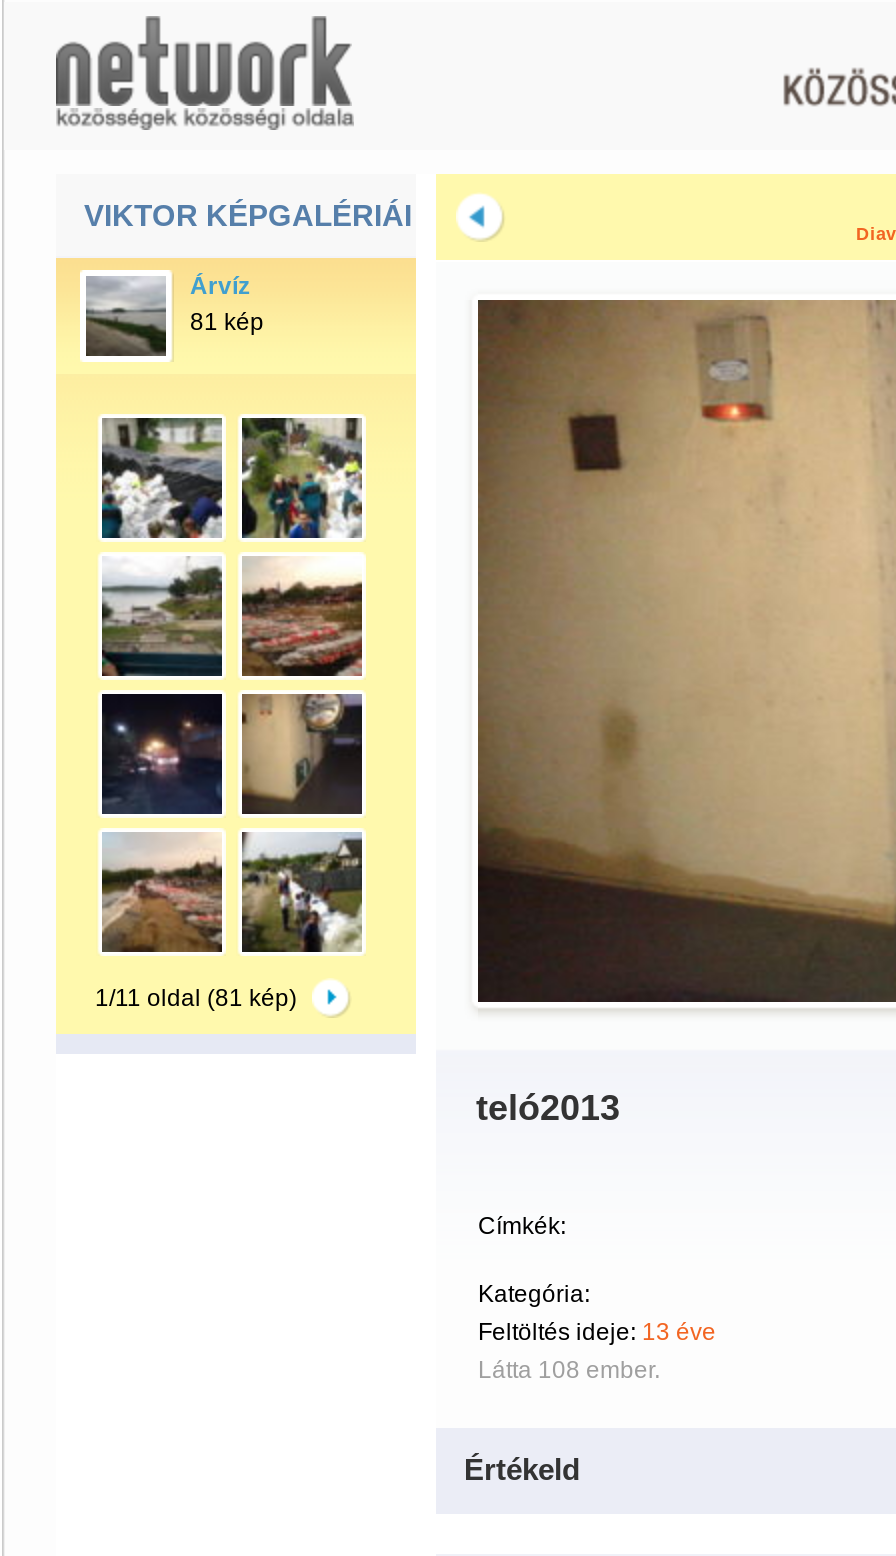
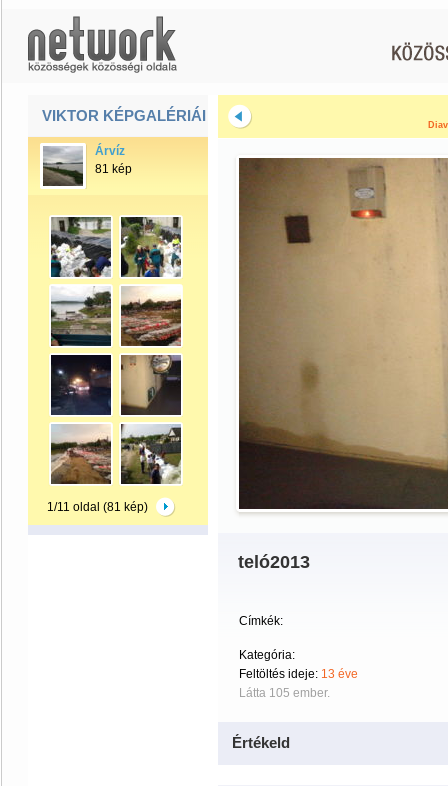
- Látta 108 ember.
+ Látta 105 ember.
